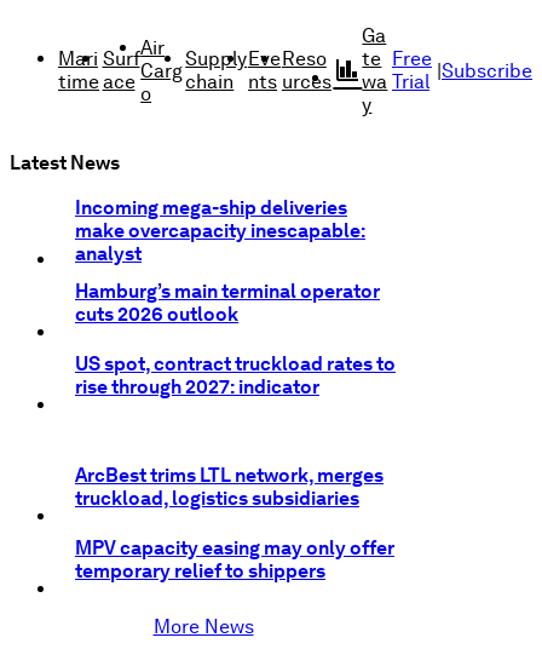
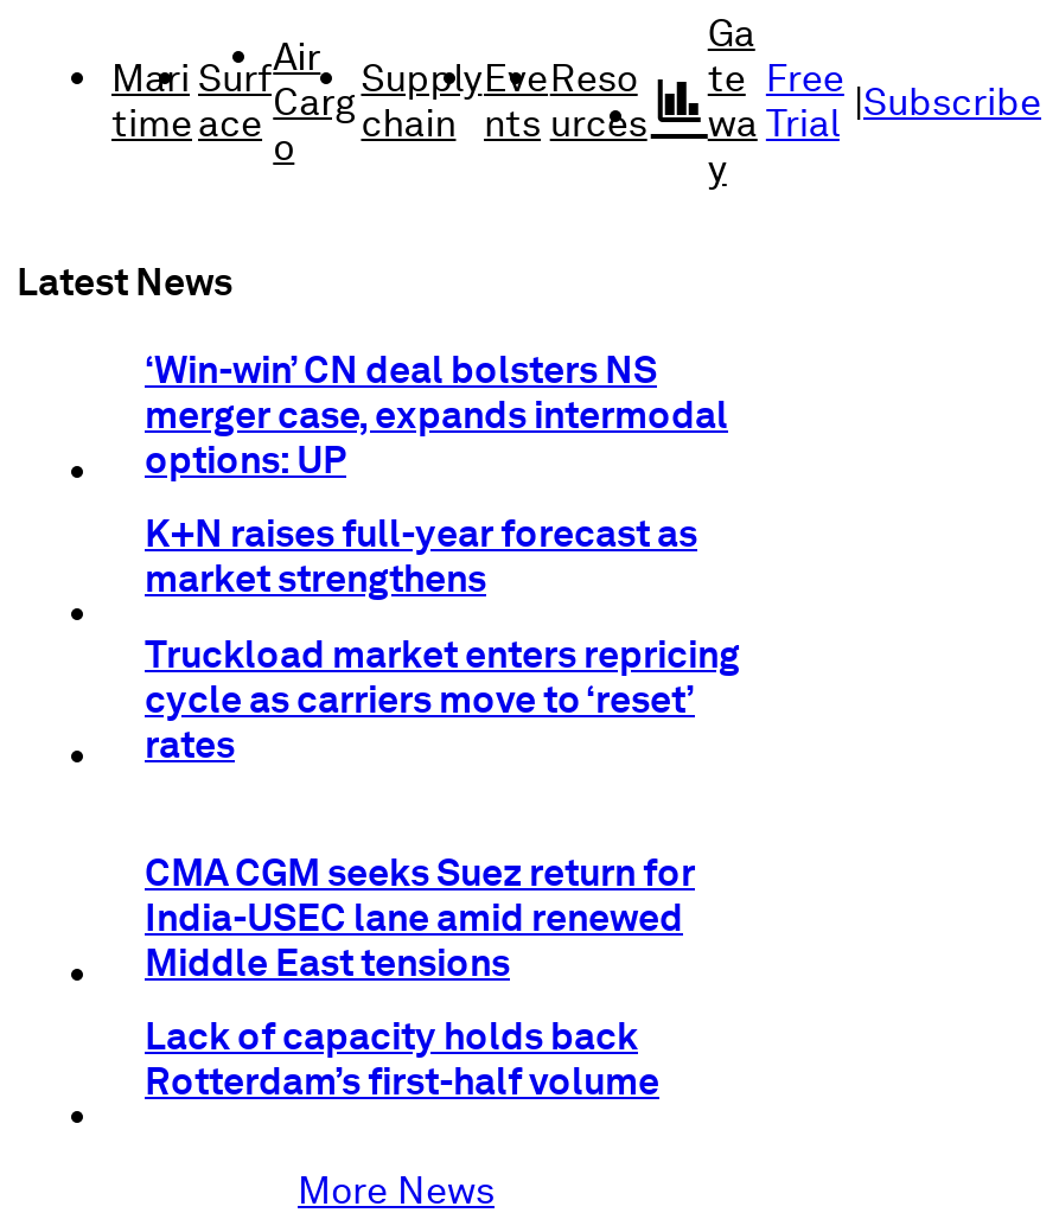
- Incoming mega-ship deliveries
- make overcapacity inescapable:
- analyst
+ ‘Win-win’ CN deal bolsters NS
+ merger case, expands intermodal
+ options: UP

- Hamburg’s main terminal operator
- cuts 2026 outlook
+ K+N raises full-year forecast as
+ market strengthens

- US spot, contract truckload rates to
- rise through 2027: indicator
+ Truckload market enters repricing
+ cycle as carriers move to ‘reset’
+ rates

- ArcBest trims LTL network, merges
- truckload, logistics subsidiaries
+ CMA CGM seeks Suez return for
+ India-USEC lane amid renewed
+ Middle East tensions

- MPV capacity easing may only offer
- temporary relief to shippers
+ Lack of capacity holds back
+ Rotterdam’s first-half volume
